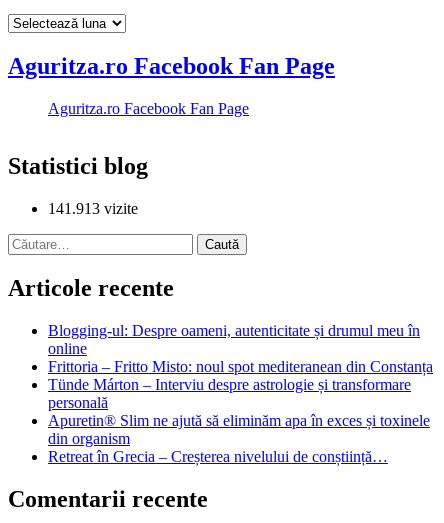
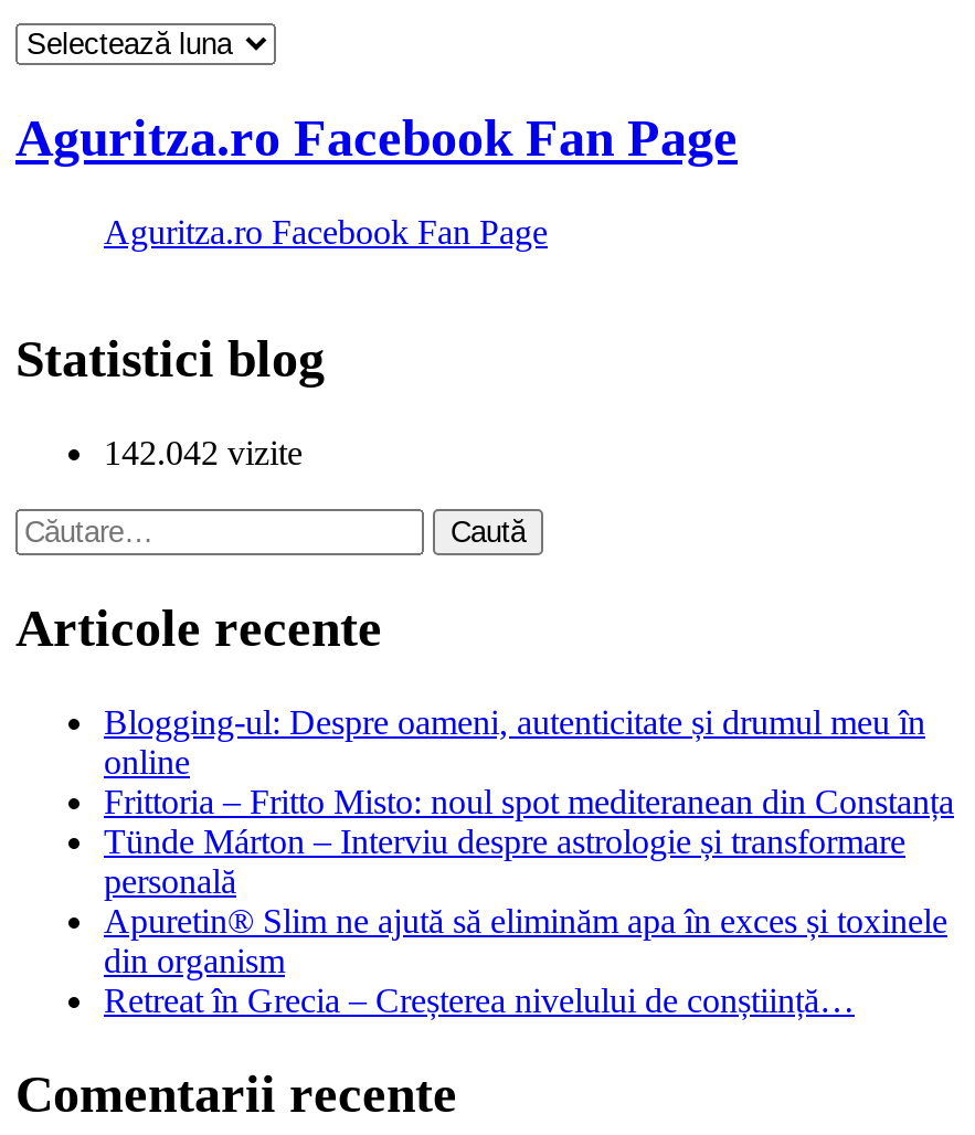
- 141.913 vizite
+ 142.042 vizite
